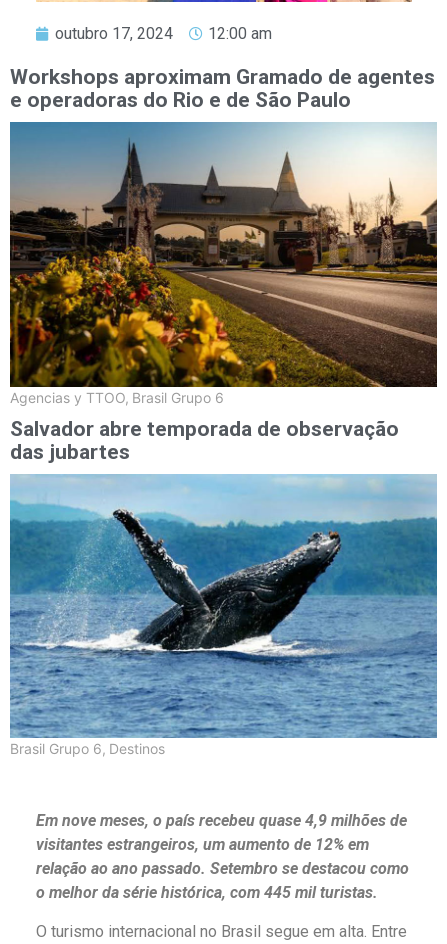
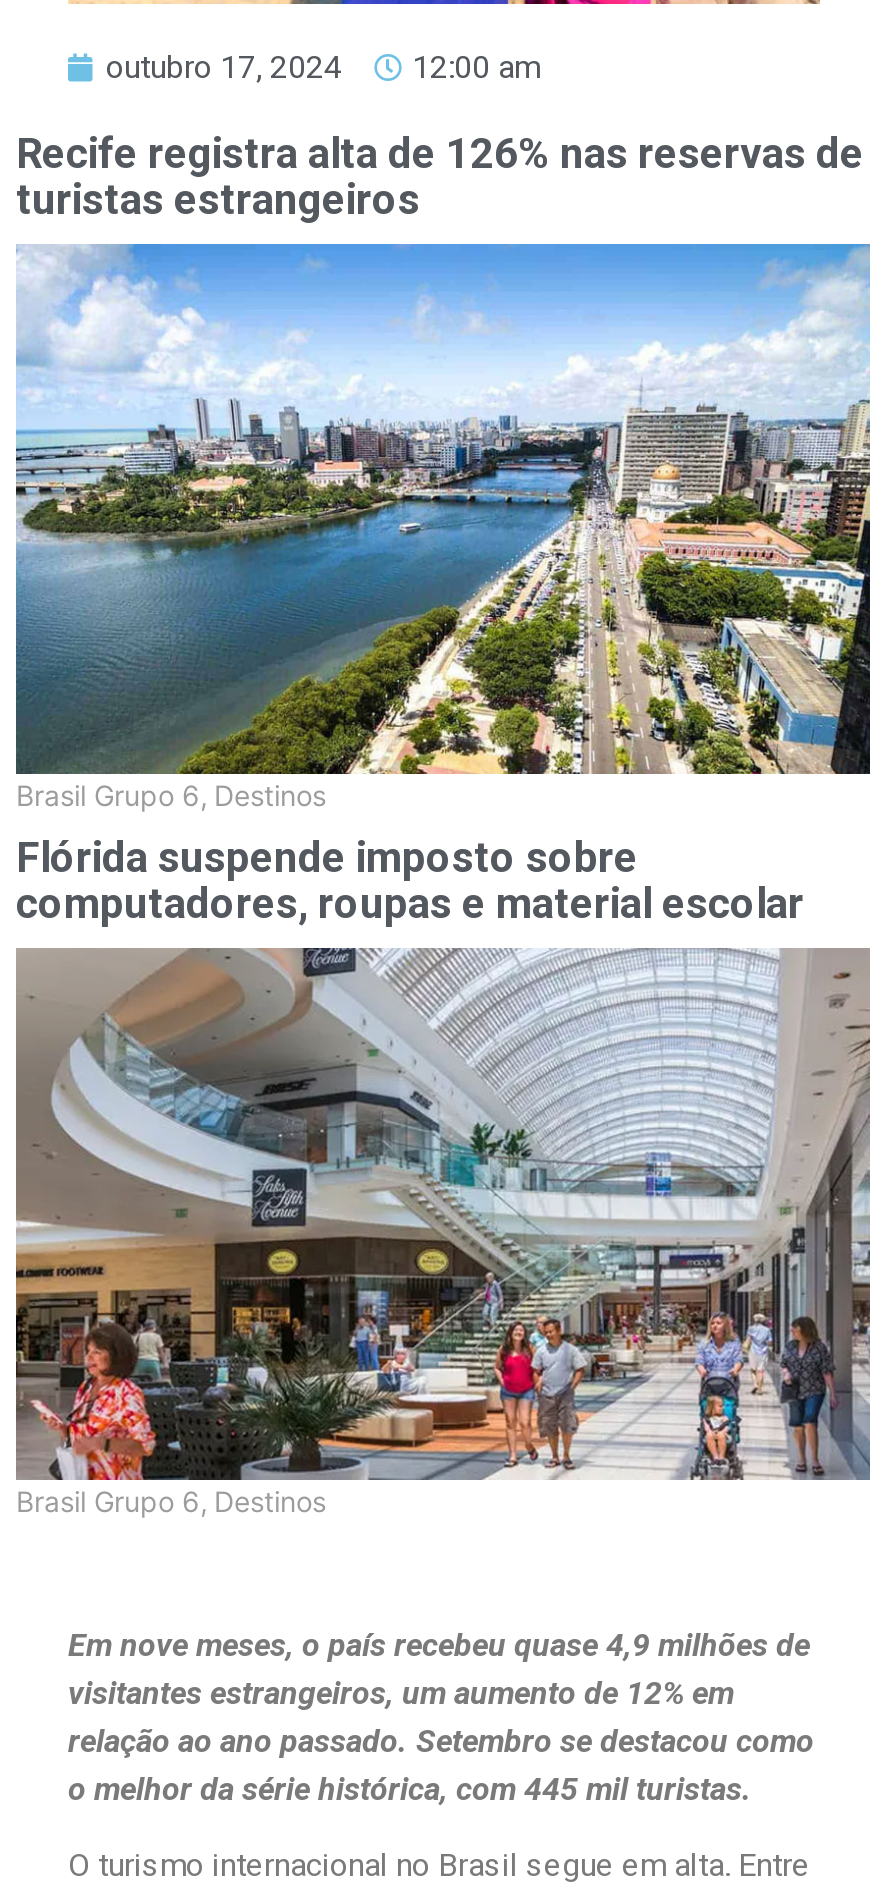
- Workshops aproximam Gramado de agentes
- e operadoras do Rio e de São Paulo
+ Recife registra alta de 126% nas reservas de
+ turistas estrangeiros

- [image]
- Agencias y TTOO, Brasil Grupo 6
+ [image]
+ Brasil Grupo 6, Destinos

- Salvador abre temporada de observação
- das jubartes
+ Flórida suspende imposto sobre
+ computadores, roupas e material escolar

- [image]
+ [image]
